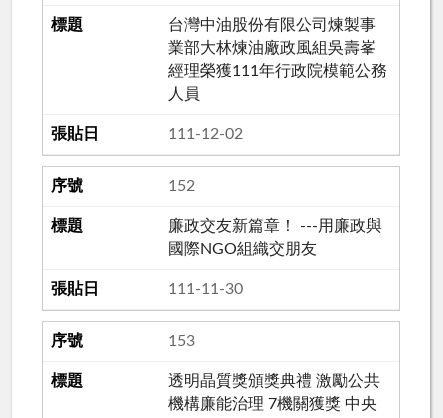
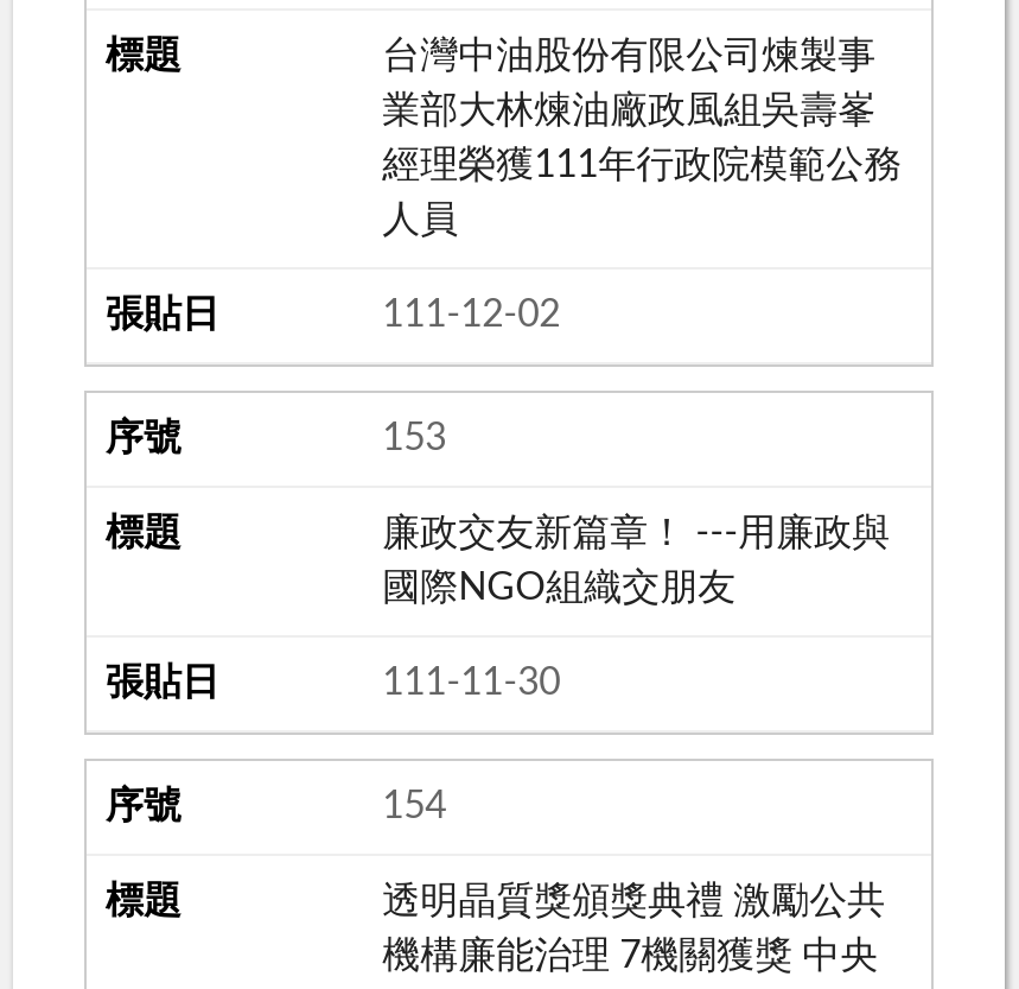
- 152
+ 153

- 153
+ 154
